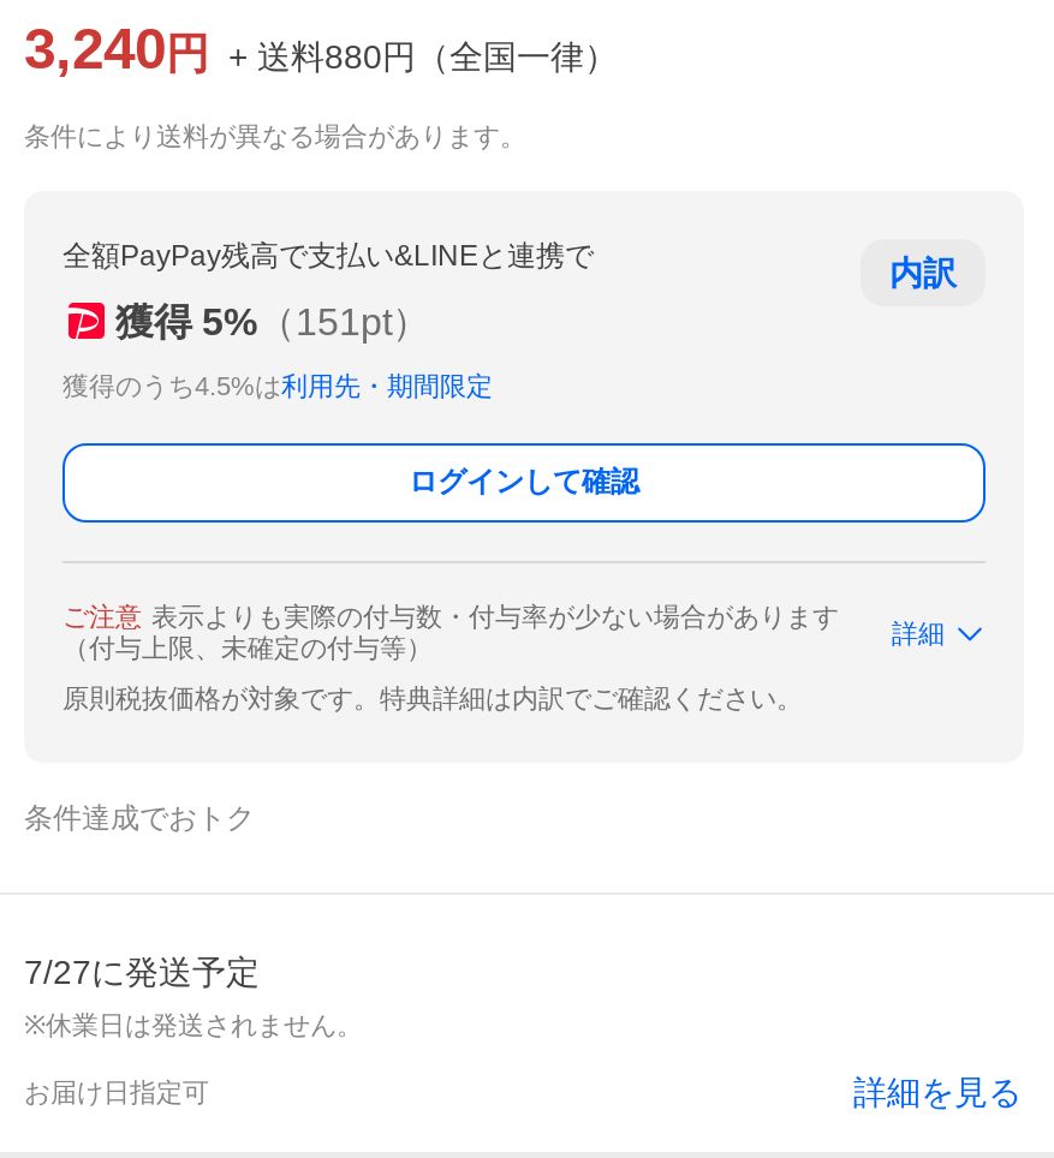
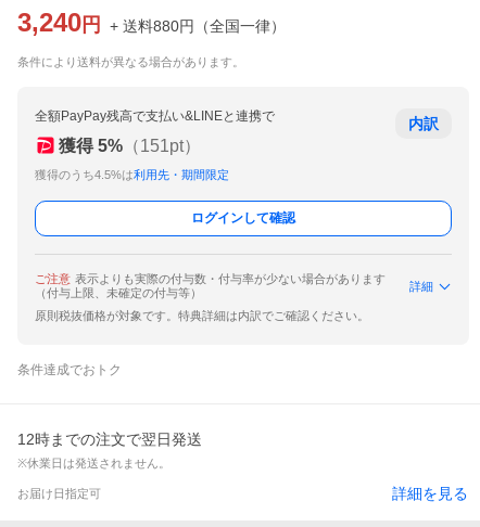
- 7/27に発送予定
+ 12時までの注文で翌日発送
